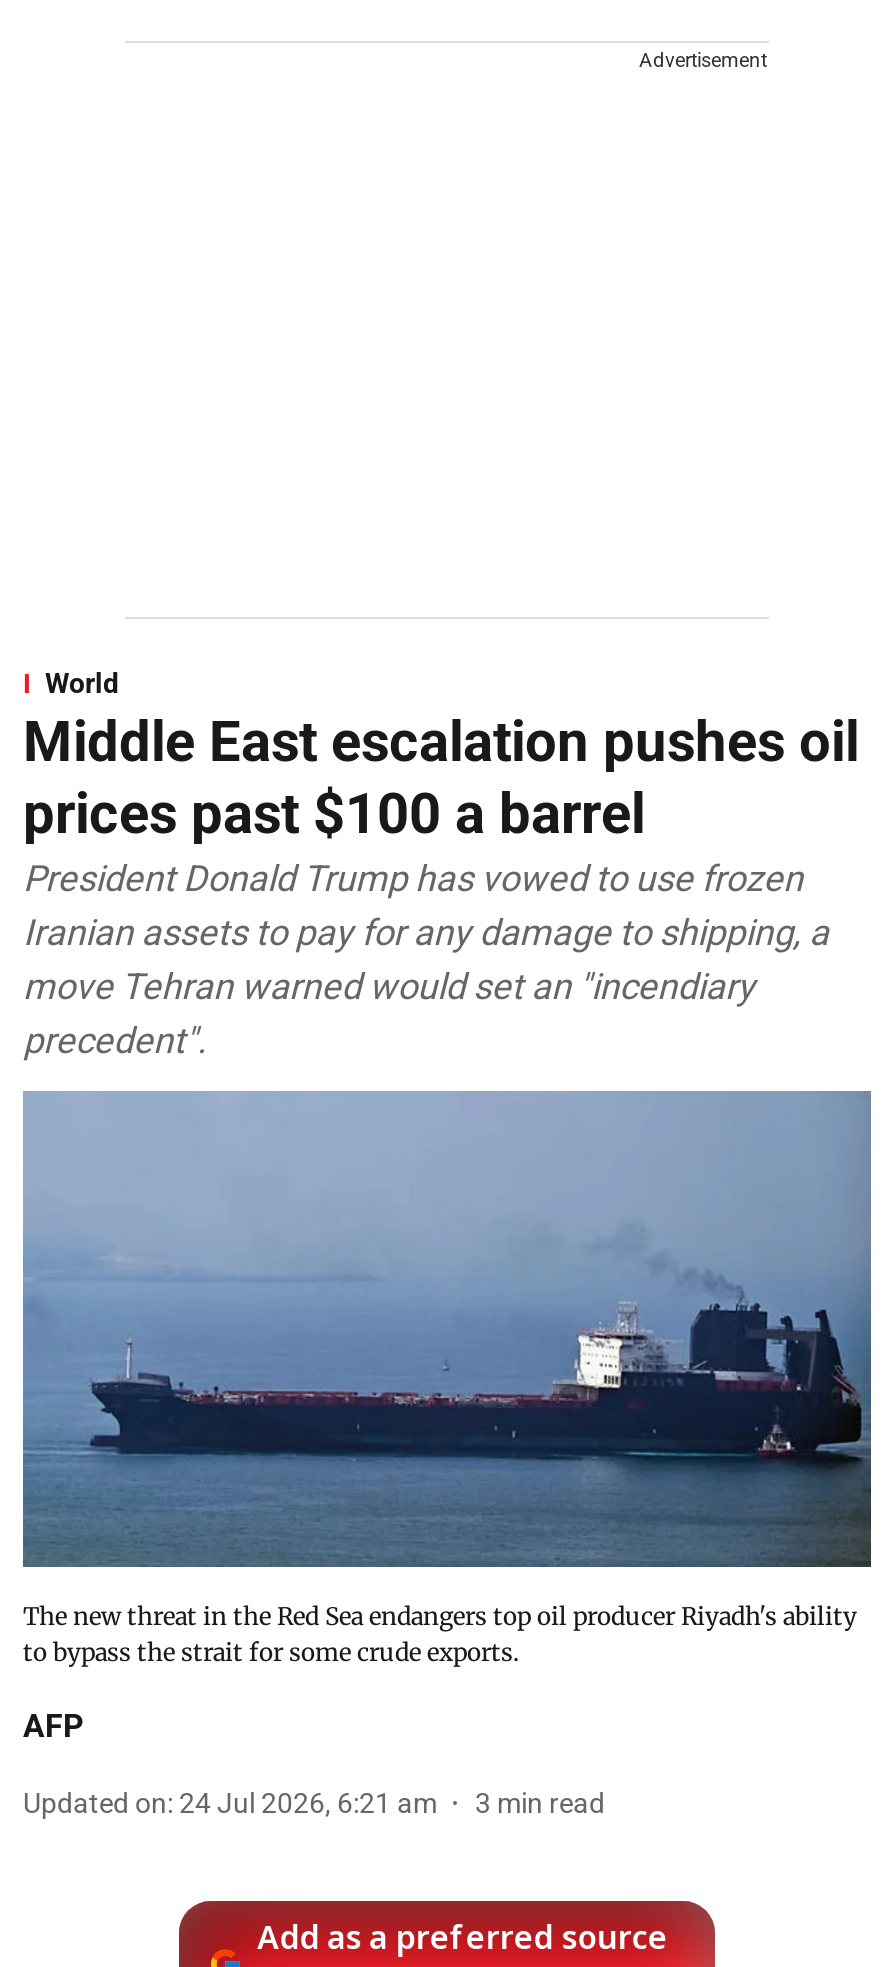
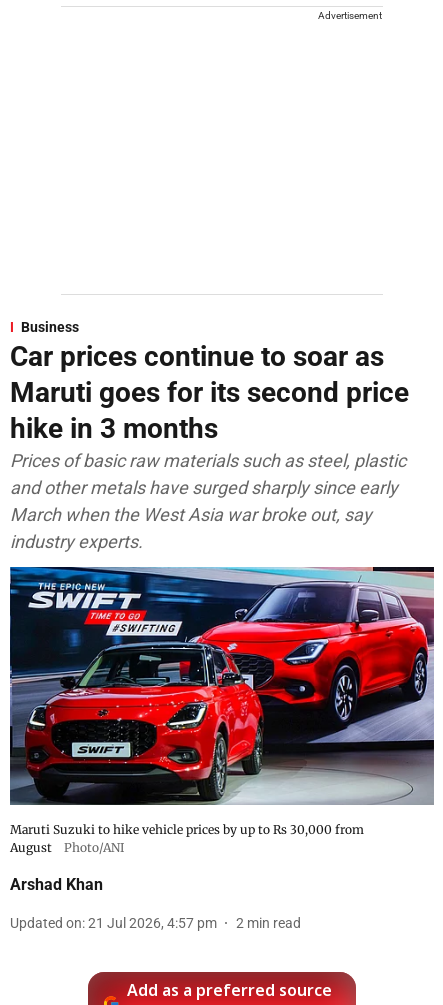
- World
- Middle East escalation pushes oil
- prices past $100 a barrel
- President Donald Trump has vowed to use frozen
- Iranian assets to pay for any damage to shipping, a
- move Tehran warned would set an "incendiary
- precedent".
+ Business
+ Car prices continue to soar as
+ Maruti goes for its second price
+ hike in 3 months
+ Prices of basic raw materials such as steel, plastic
+ and other metals have surged sharply since early
+ March when the West Asia war broke out, say
+ industry experts.

- [image]
+ [image]

- The new threat in the Red Sea endangers top oil producer Riyadh's ability
- to bypass the strait for some crude exports.
+ Maruti Suzuki to hike vehicle prices by up to Rs 30,000 from
+ August
+ Photo/ANI

- AFP
+ Arshad Khan

- Updated on: 24 Jul 2026, 6:21 am
- 3 min read
+ Updated on: 21 Jul 2026, 4:57 pm
+ 2 min read
